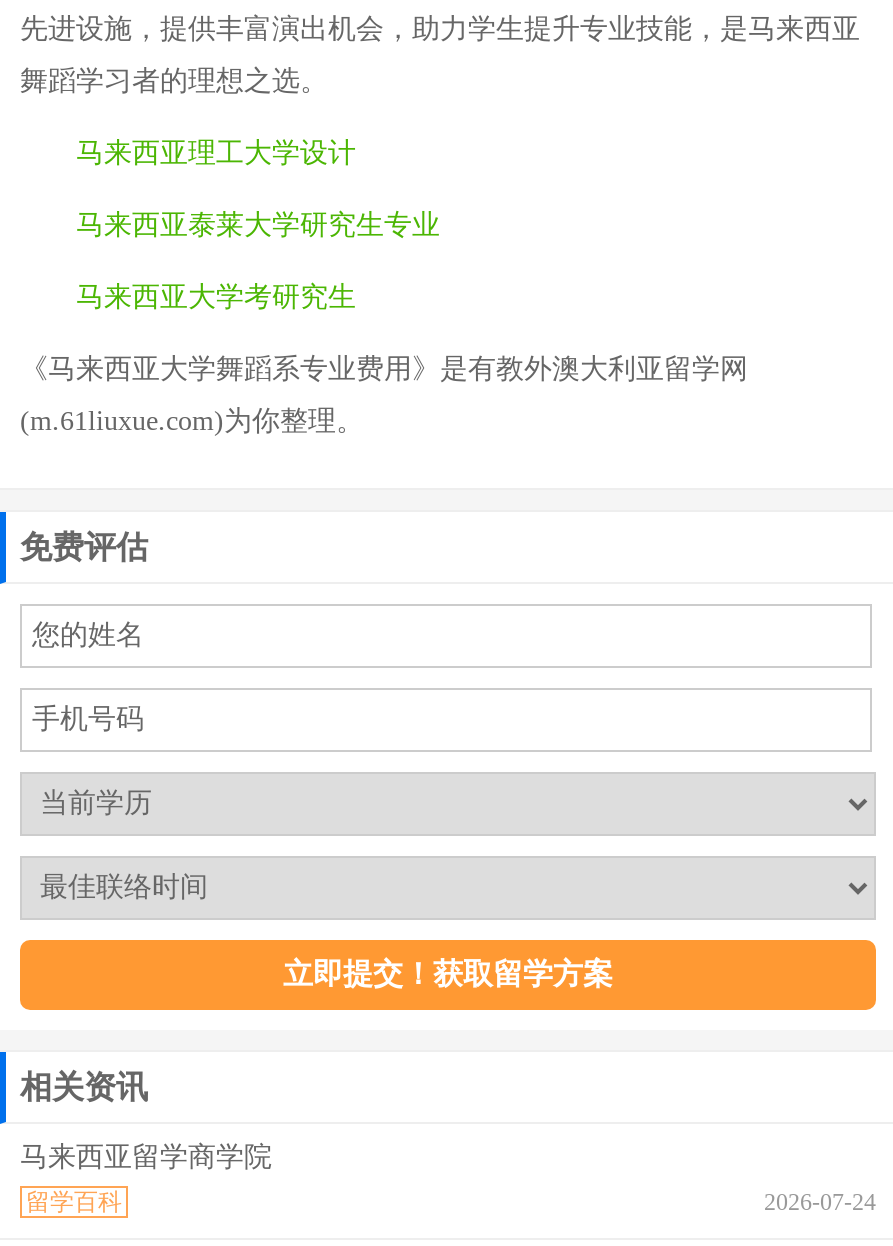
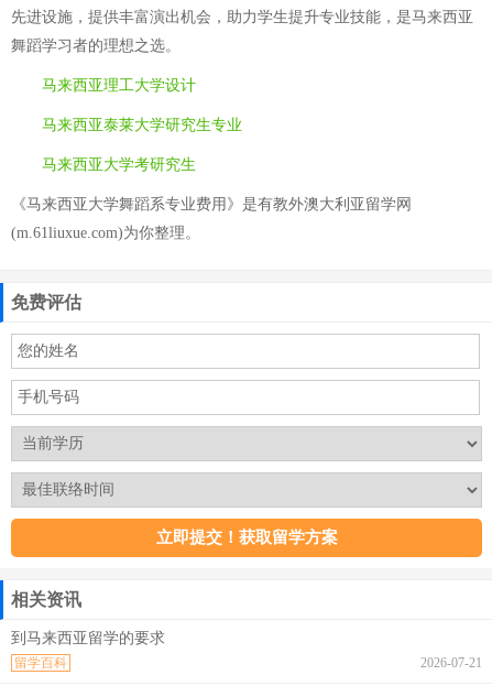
- 马来西亚留学商学院
+ 到马来西亚留学的要求

- 2026-07-24
+ 2026-07-21
